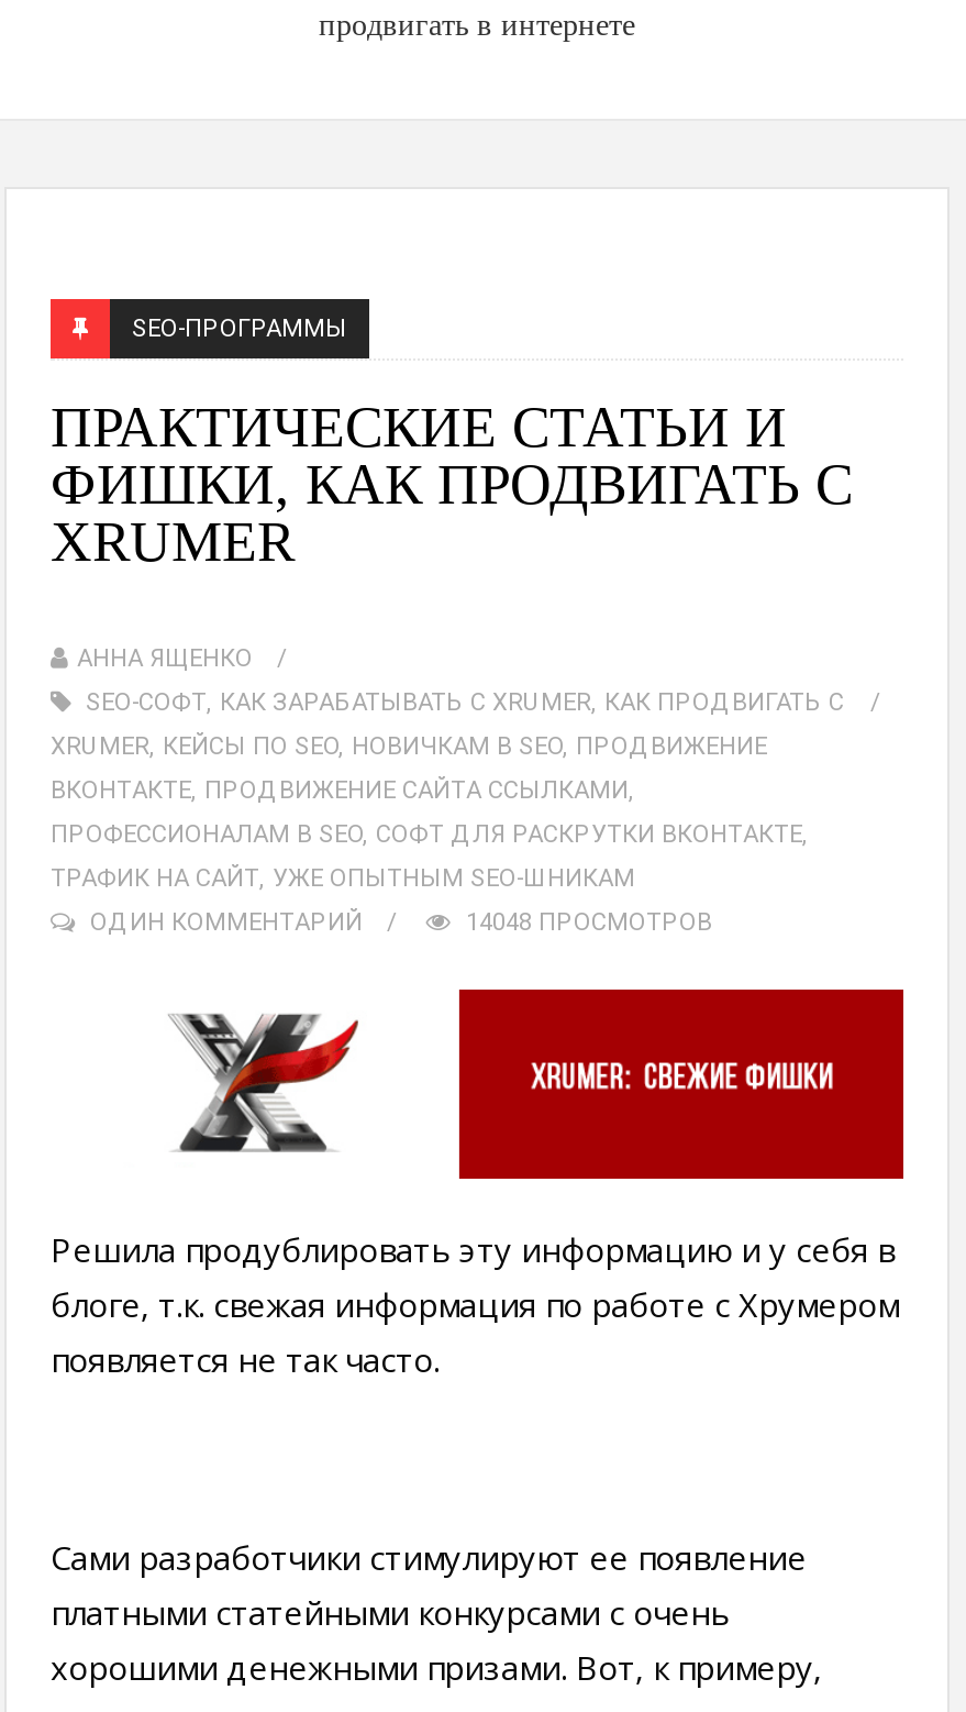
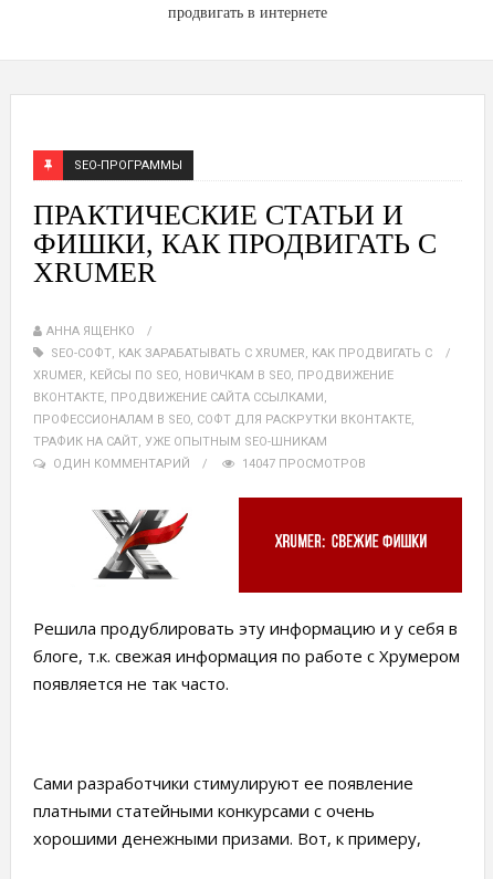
- 14048 ПРОСМОТРОВ
+ 14047 ПРОСМОТРОВ
